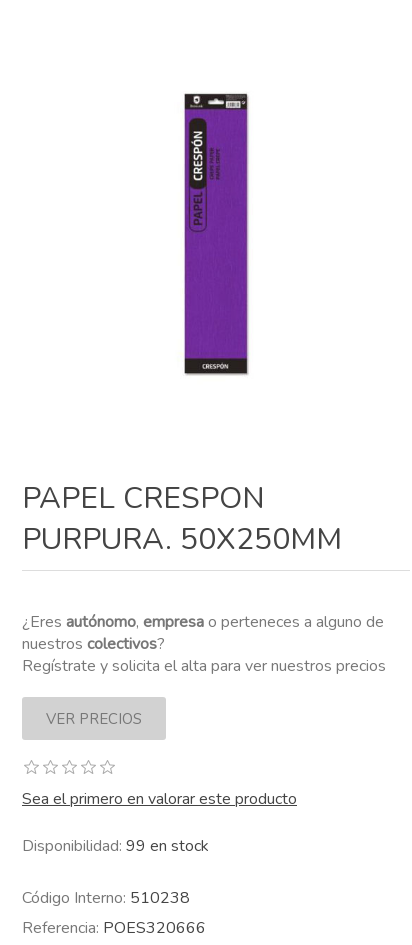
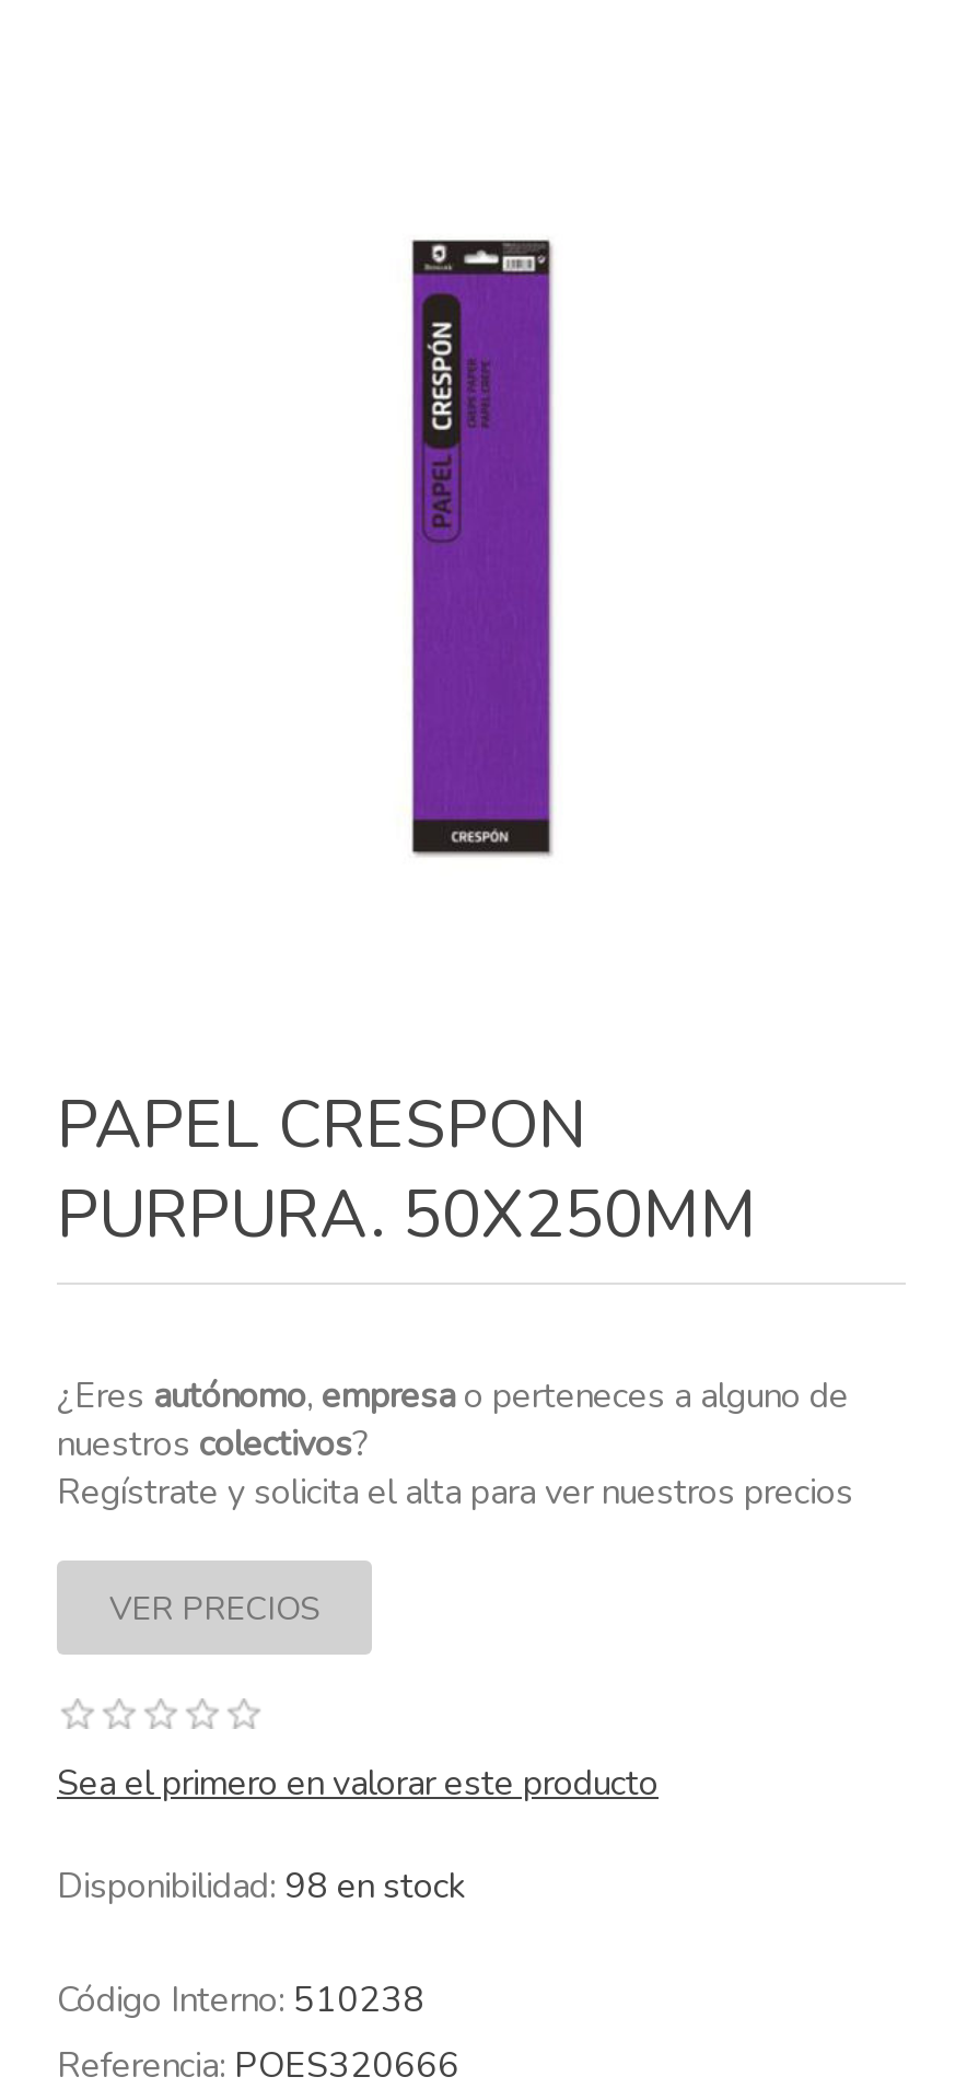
- Disponibilidad: 99 en stock
+ Disponibilidad: 98 en stock
